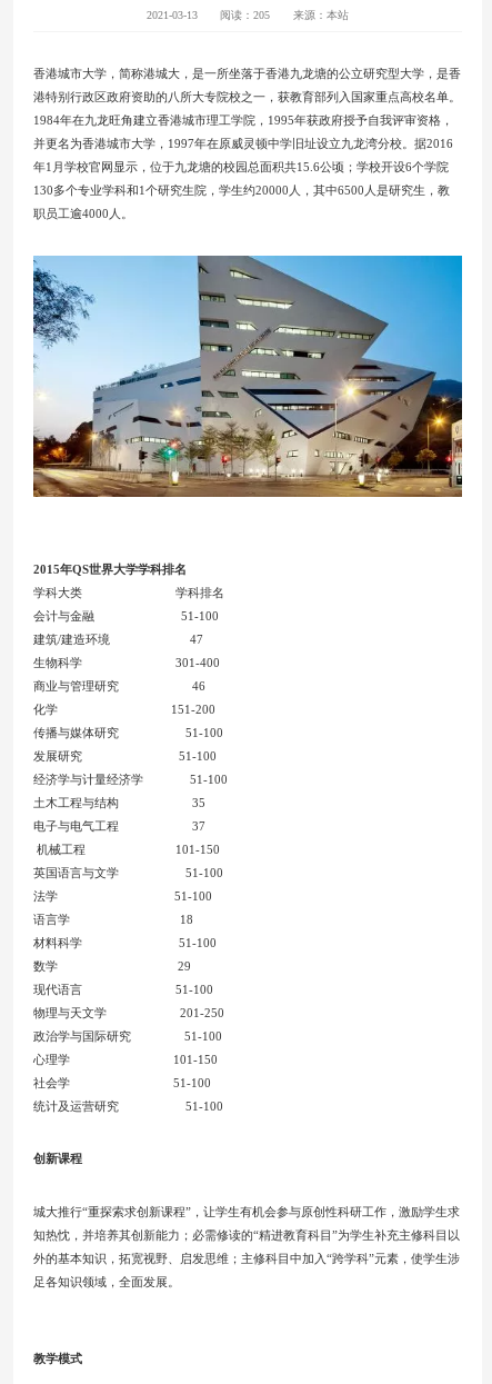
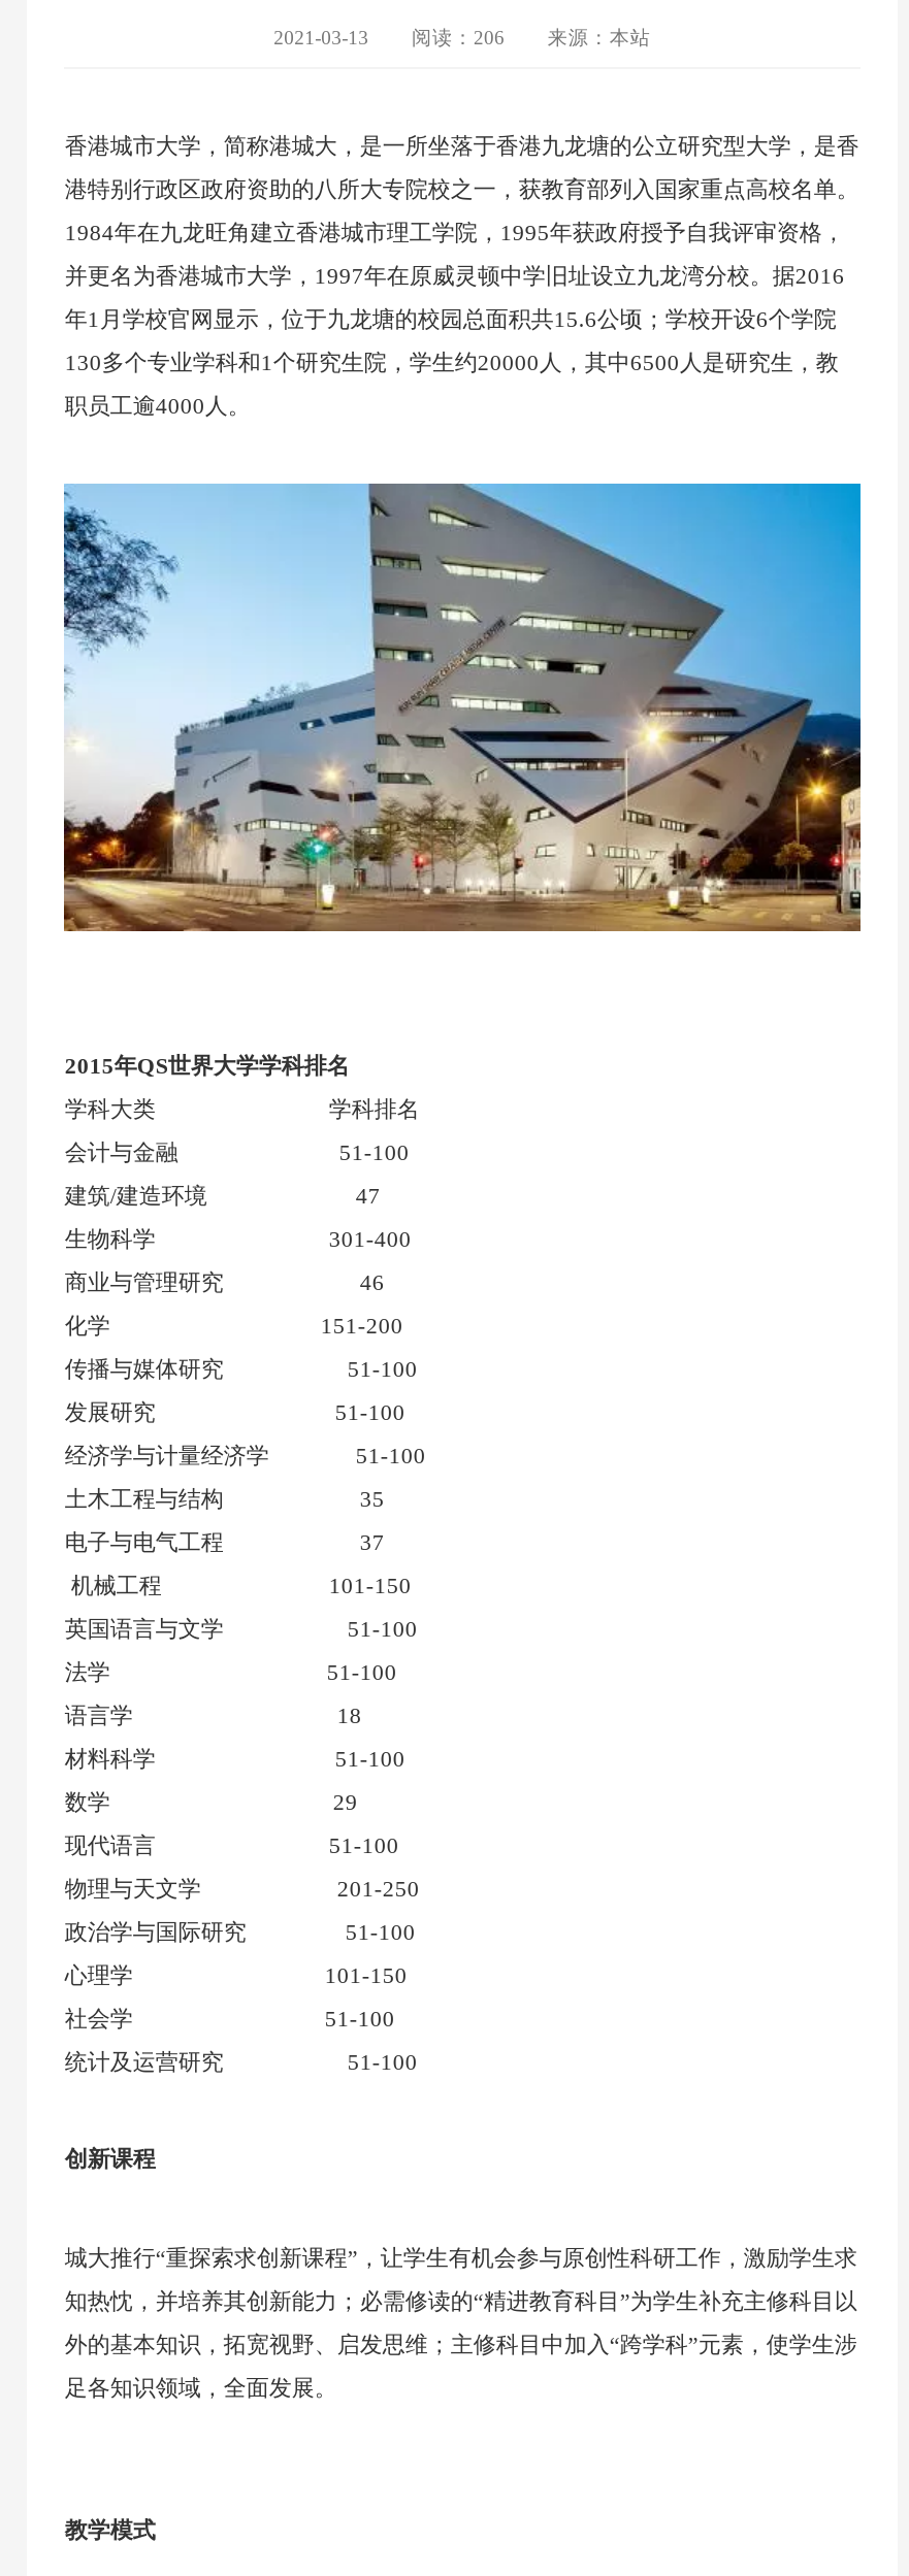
- 2021-03-13 阅读：205 来源：本站
+ 2021-03-13 阅读：206 来源：本站
